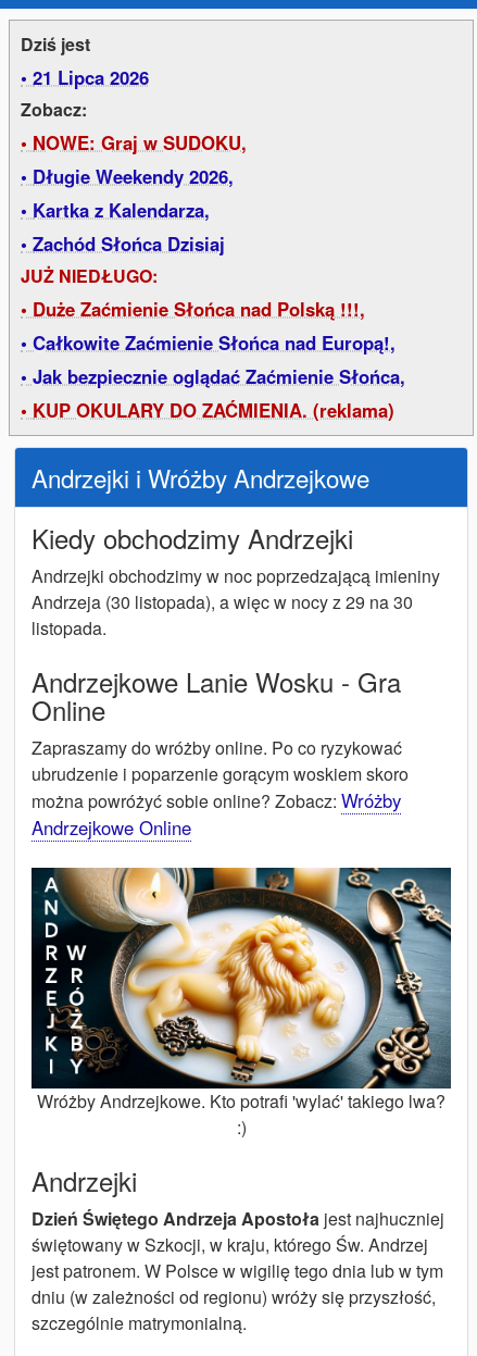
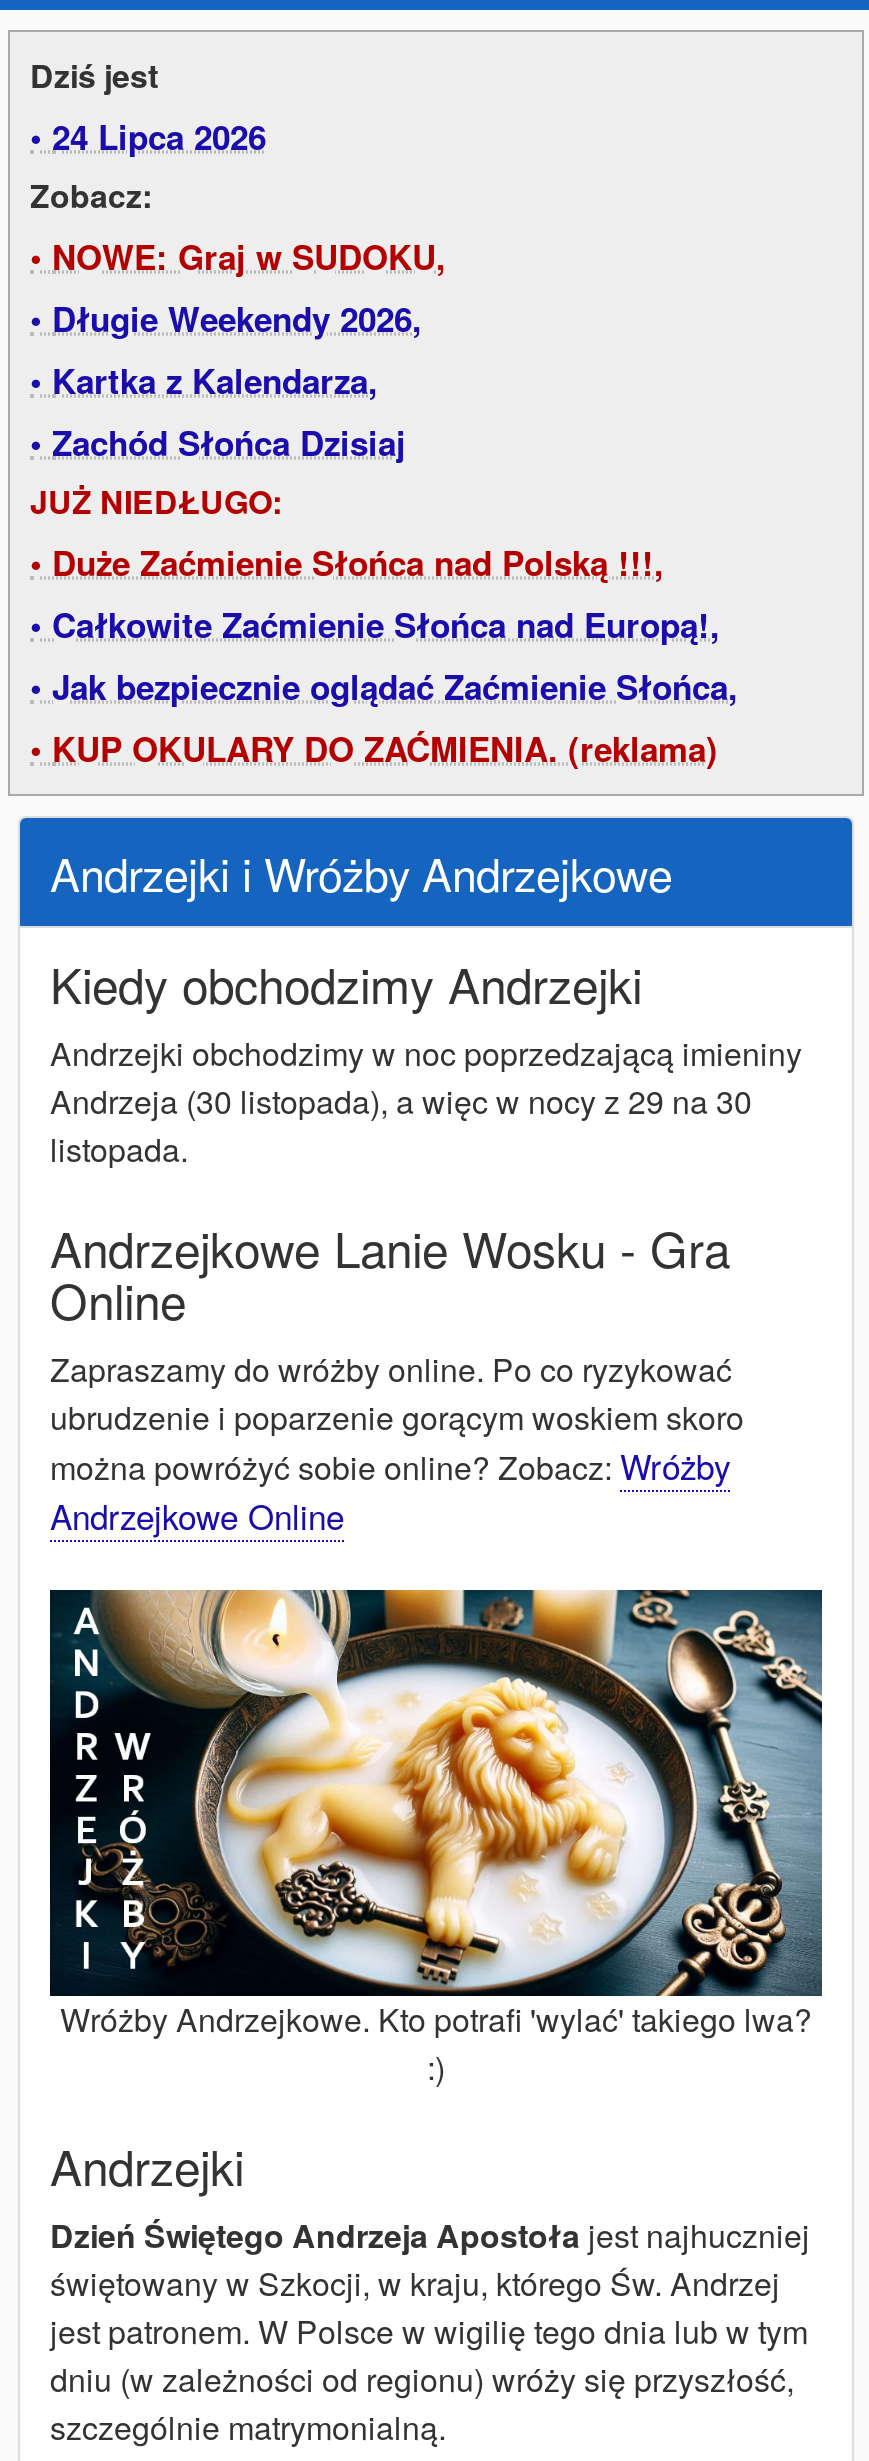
- 21 Lipca 2026
+ 24 Lipca 2026
